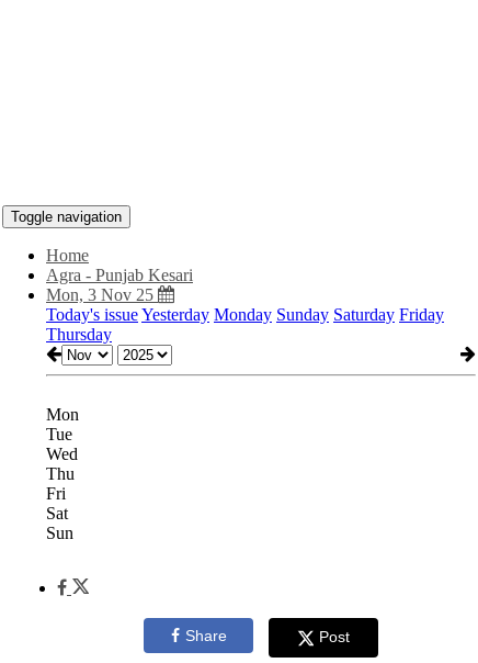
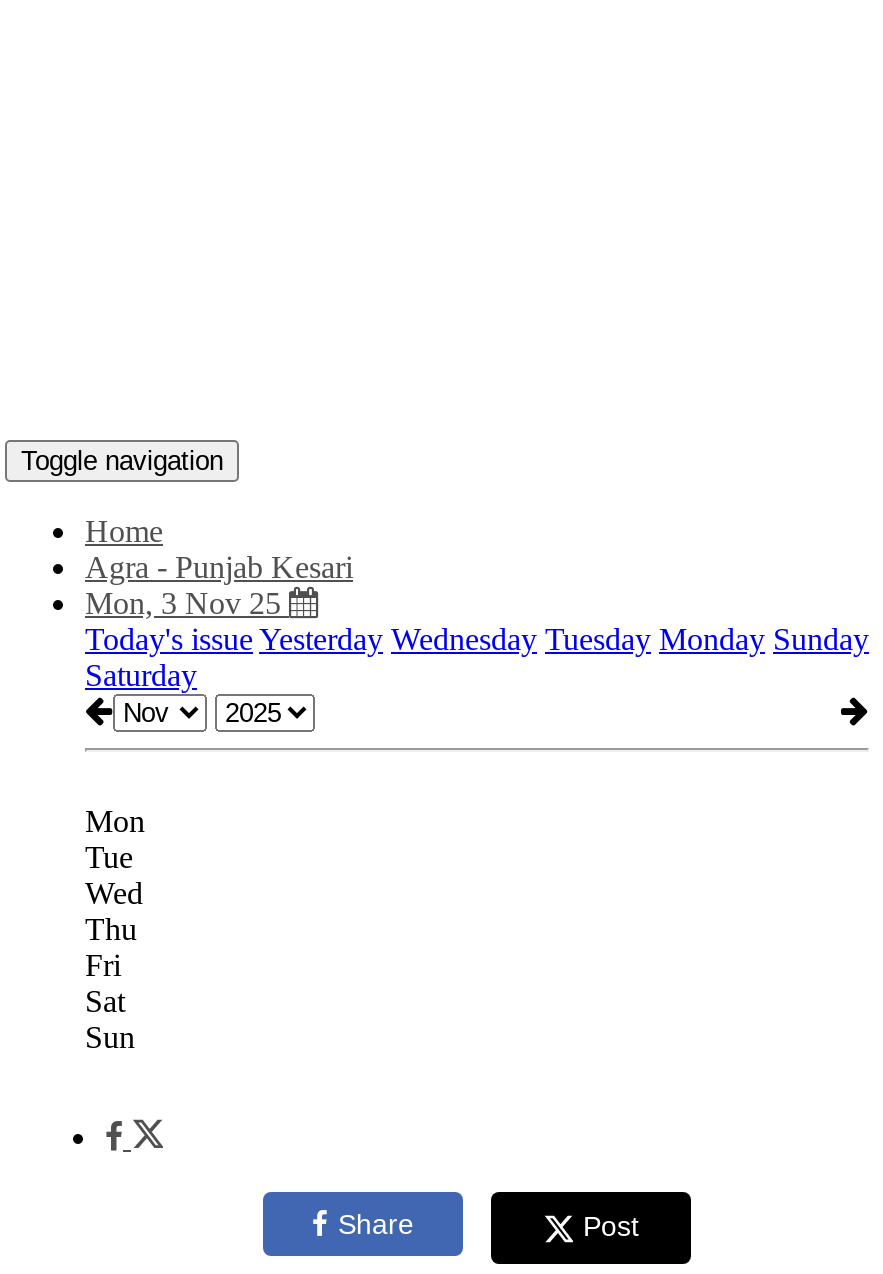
- Today's issue Yesterday Monday Sunday Saturday Friday
- Thursday
+ Today's issue Yesterday Wednesday Tuesday Monday Sunday
+ Saturday
